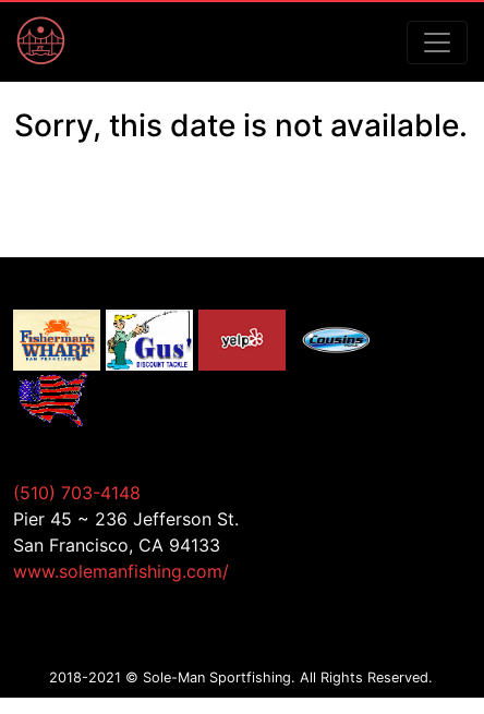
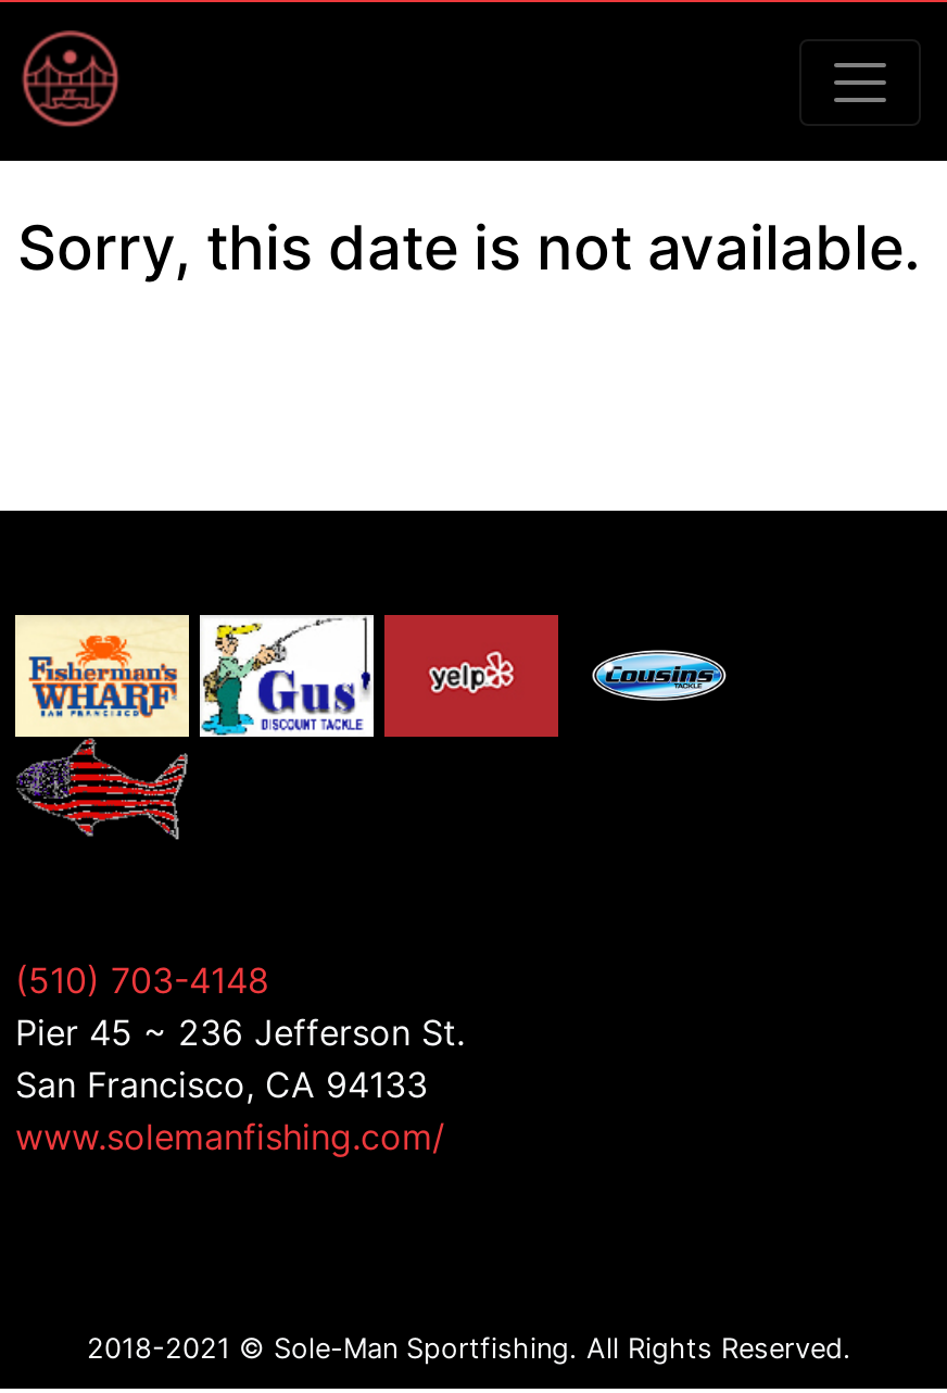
- [image]
+ [image]
